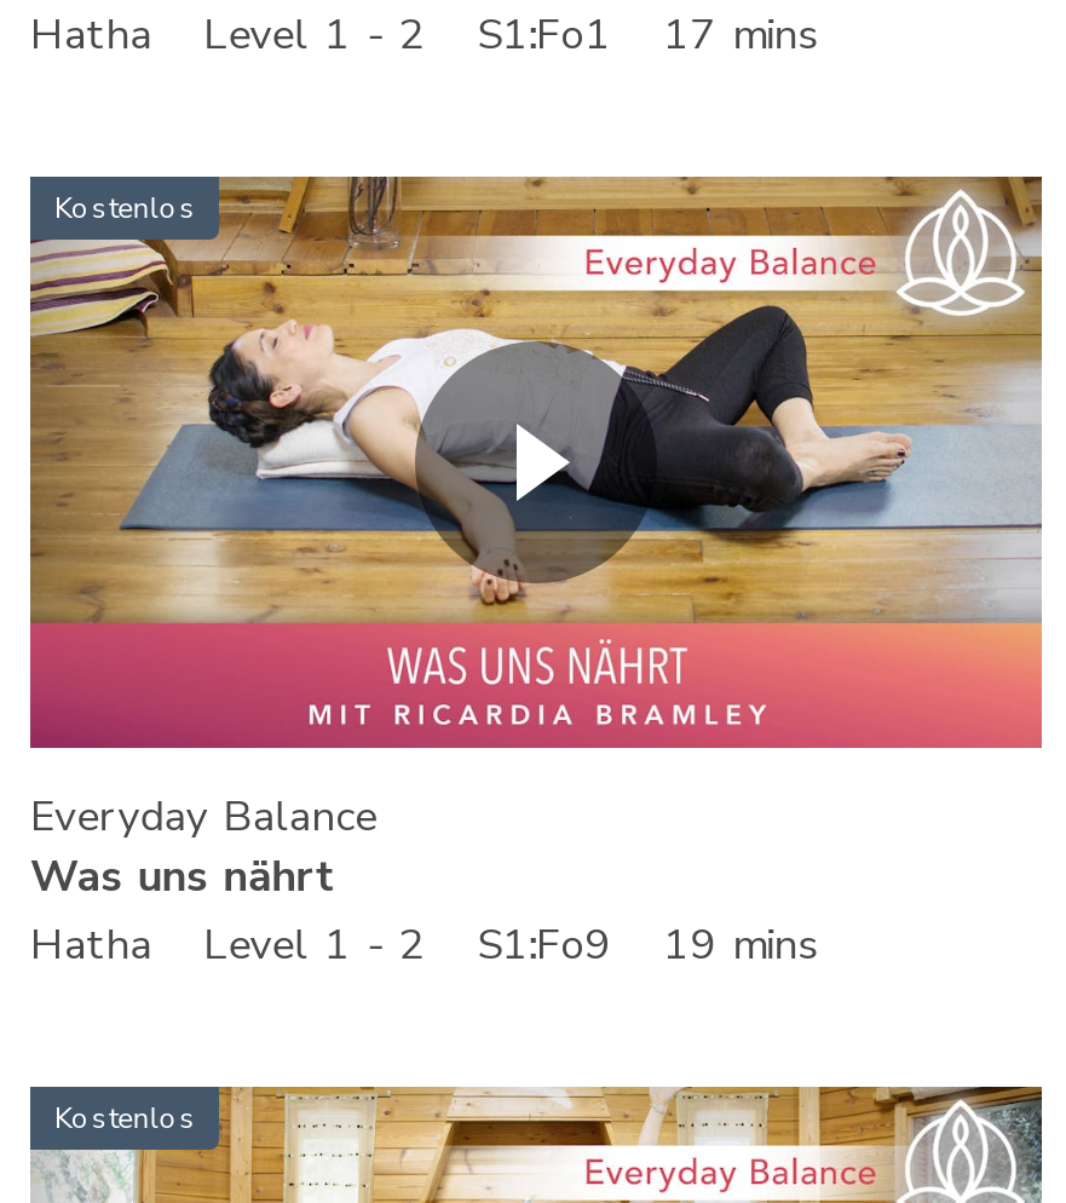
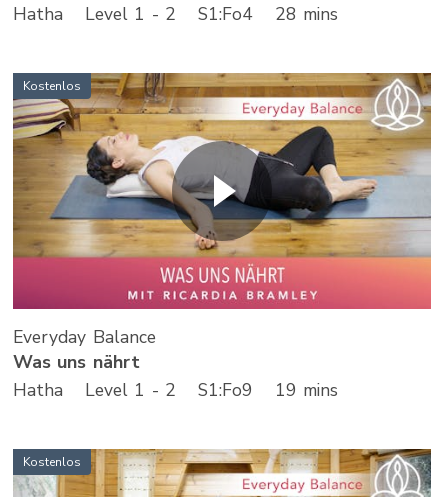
- S1:Fo1
+ S1:Fo4

- 17 mins
+ 28 mins
